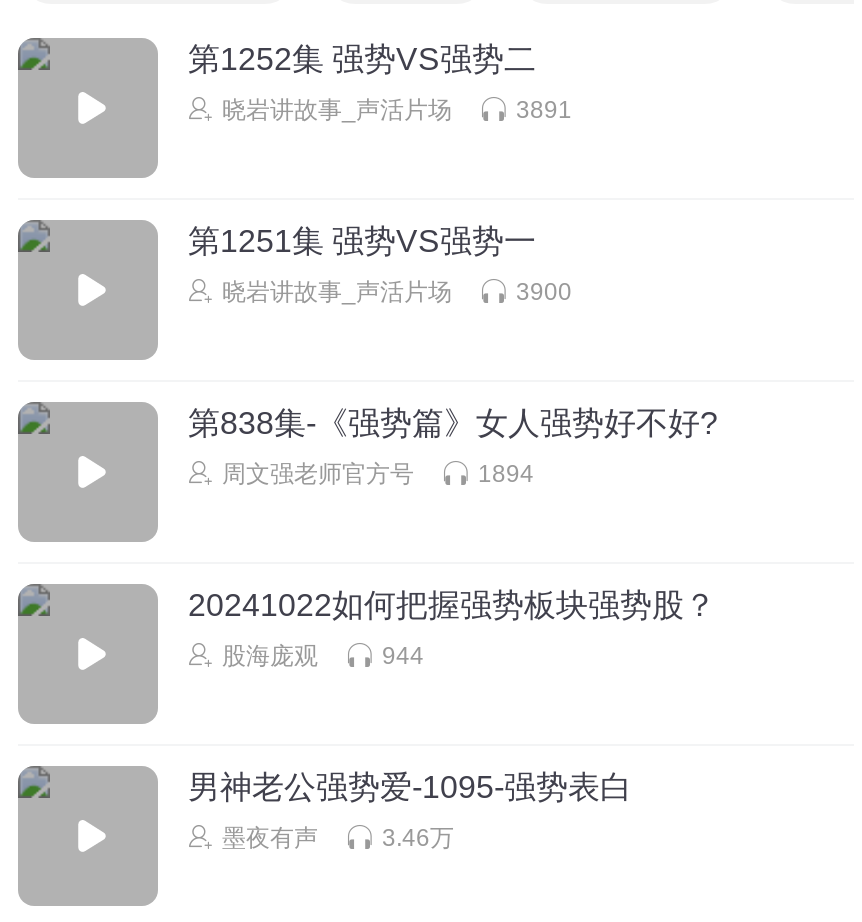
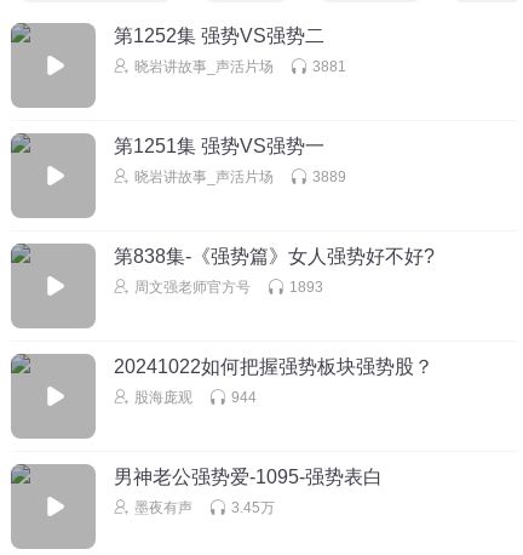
- 3891
+ 3881

- 3900
+ 3889

- 1894
+ 1893

- 3.46万
+ 3.45万
